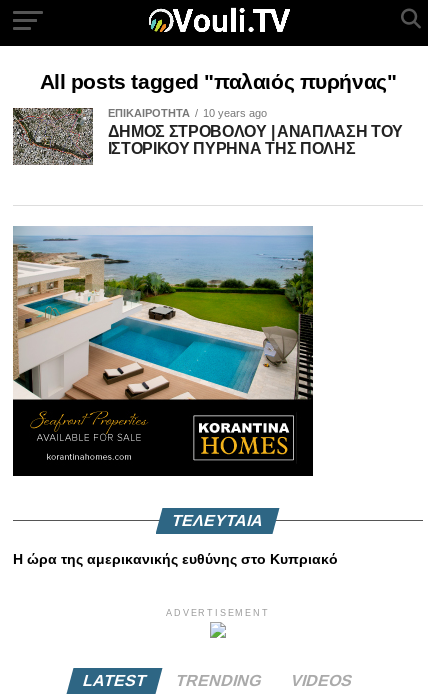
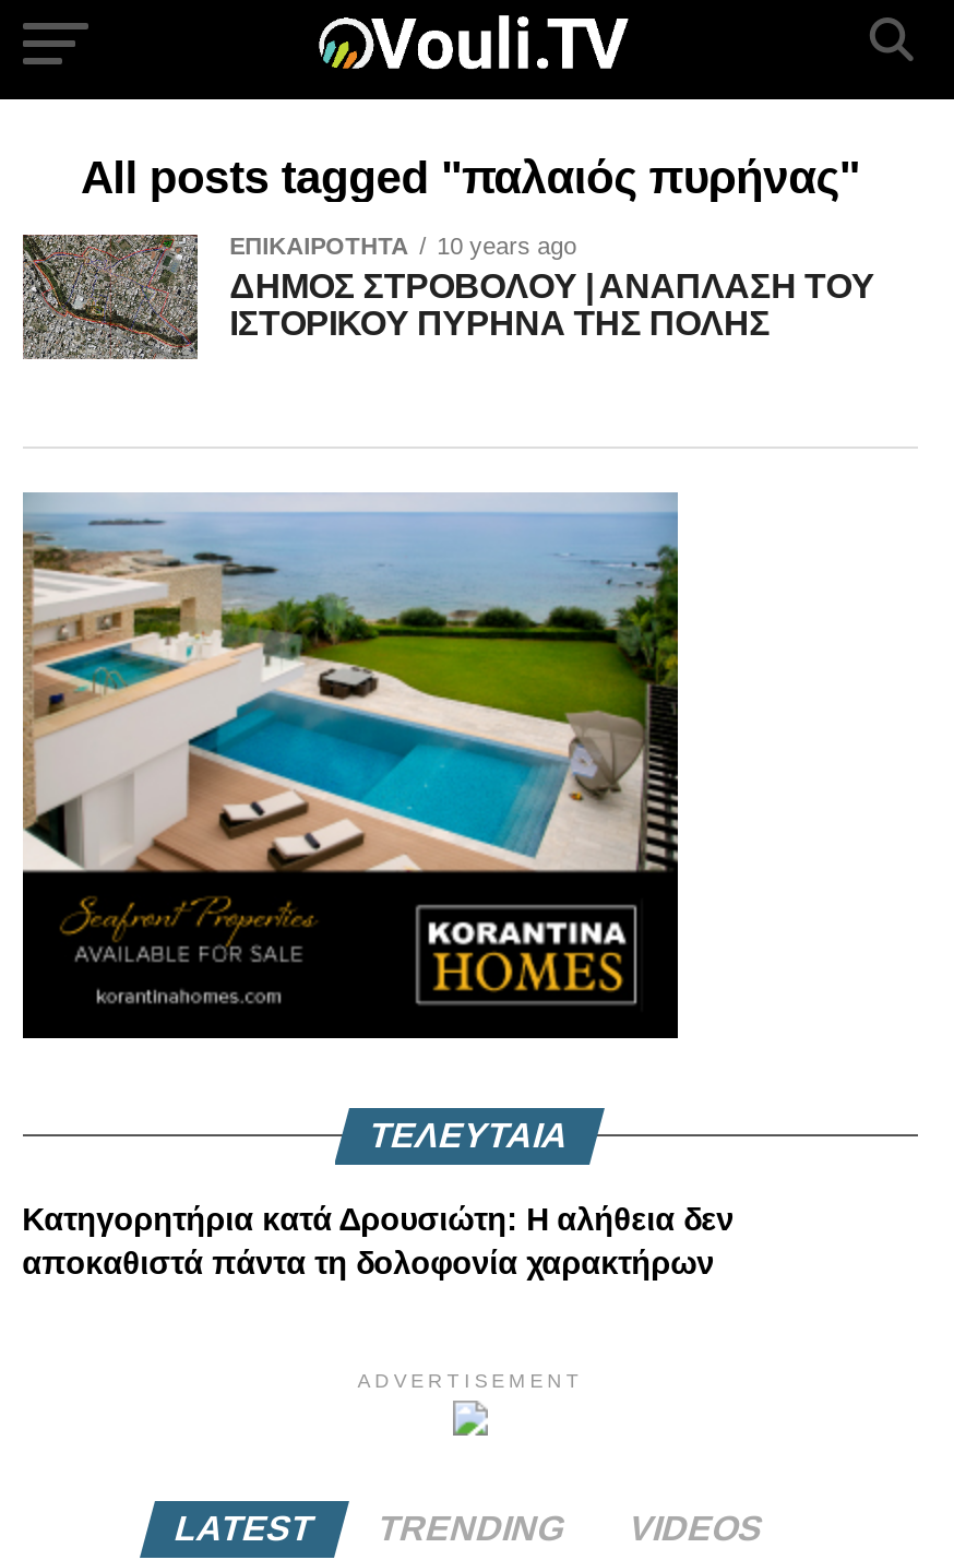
- Η ώρα της αμερικανικής ευθύνης στο Κυπριακό
+ Κατηγορητήρια κατά Δρουσιώτη: Η αλήθεια δεν
+ αποκαθιστά πάντα τη δολοφονία χαρακτήρων
